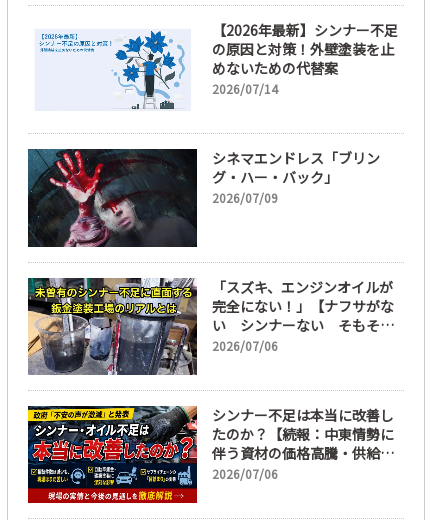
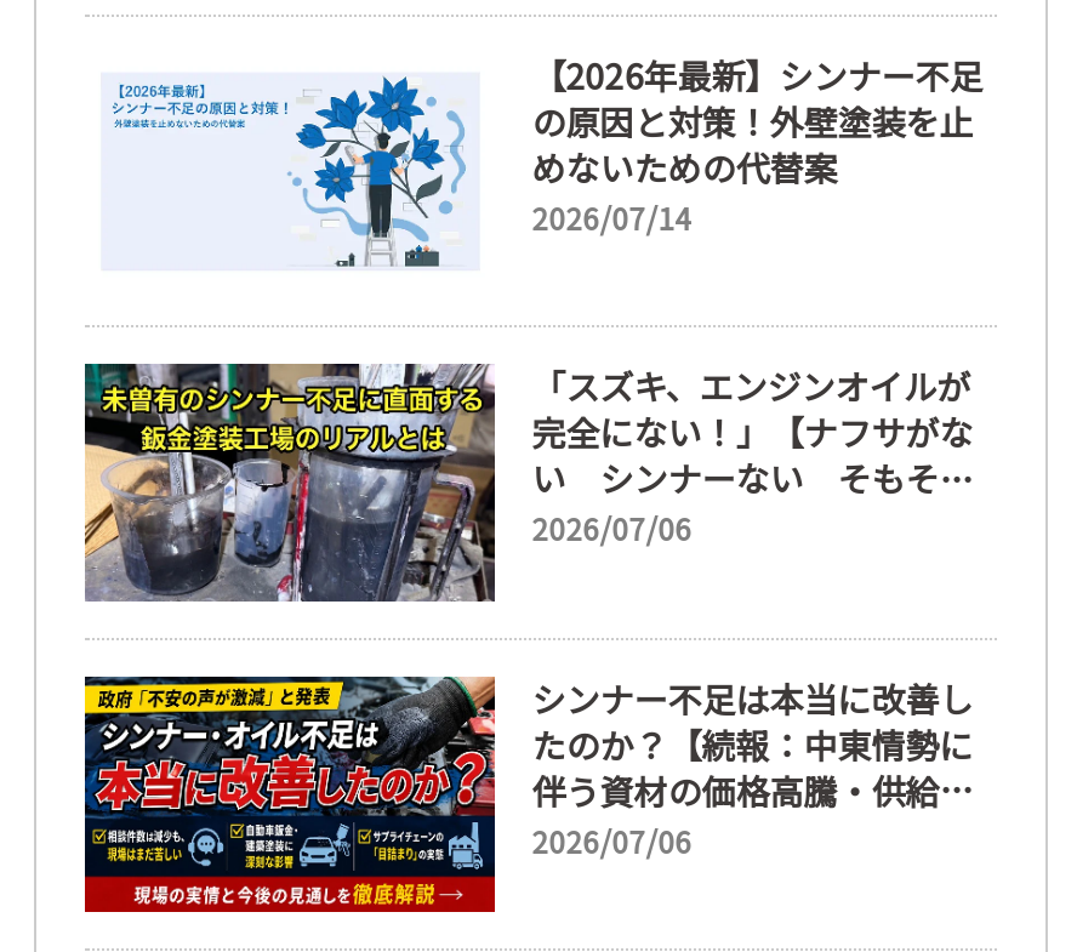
- [image]
- シネマエンドレス「ブリン
- グ・ハー・バック」
- 2026/07/09
